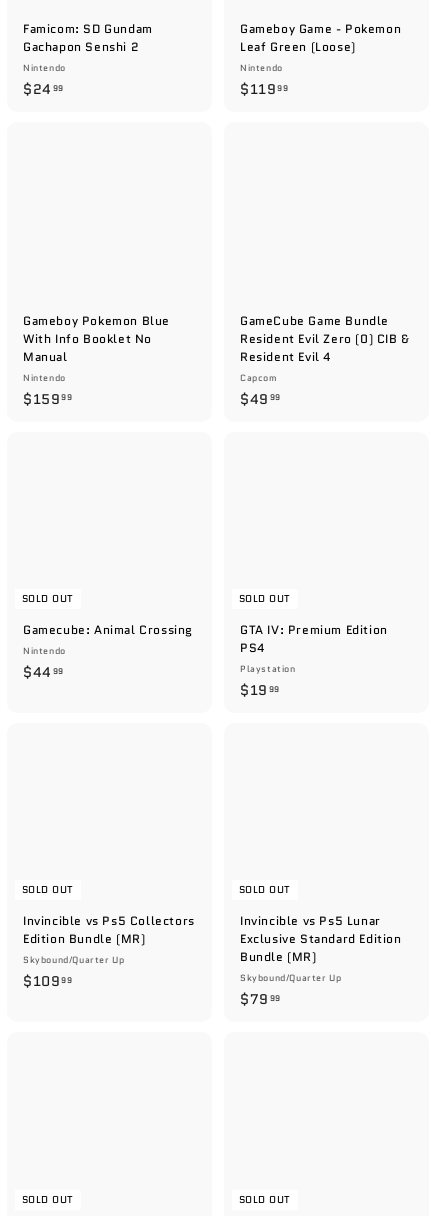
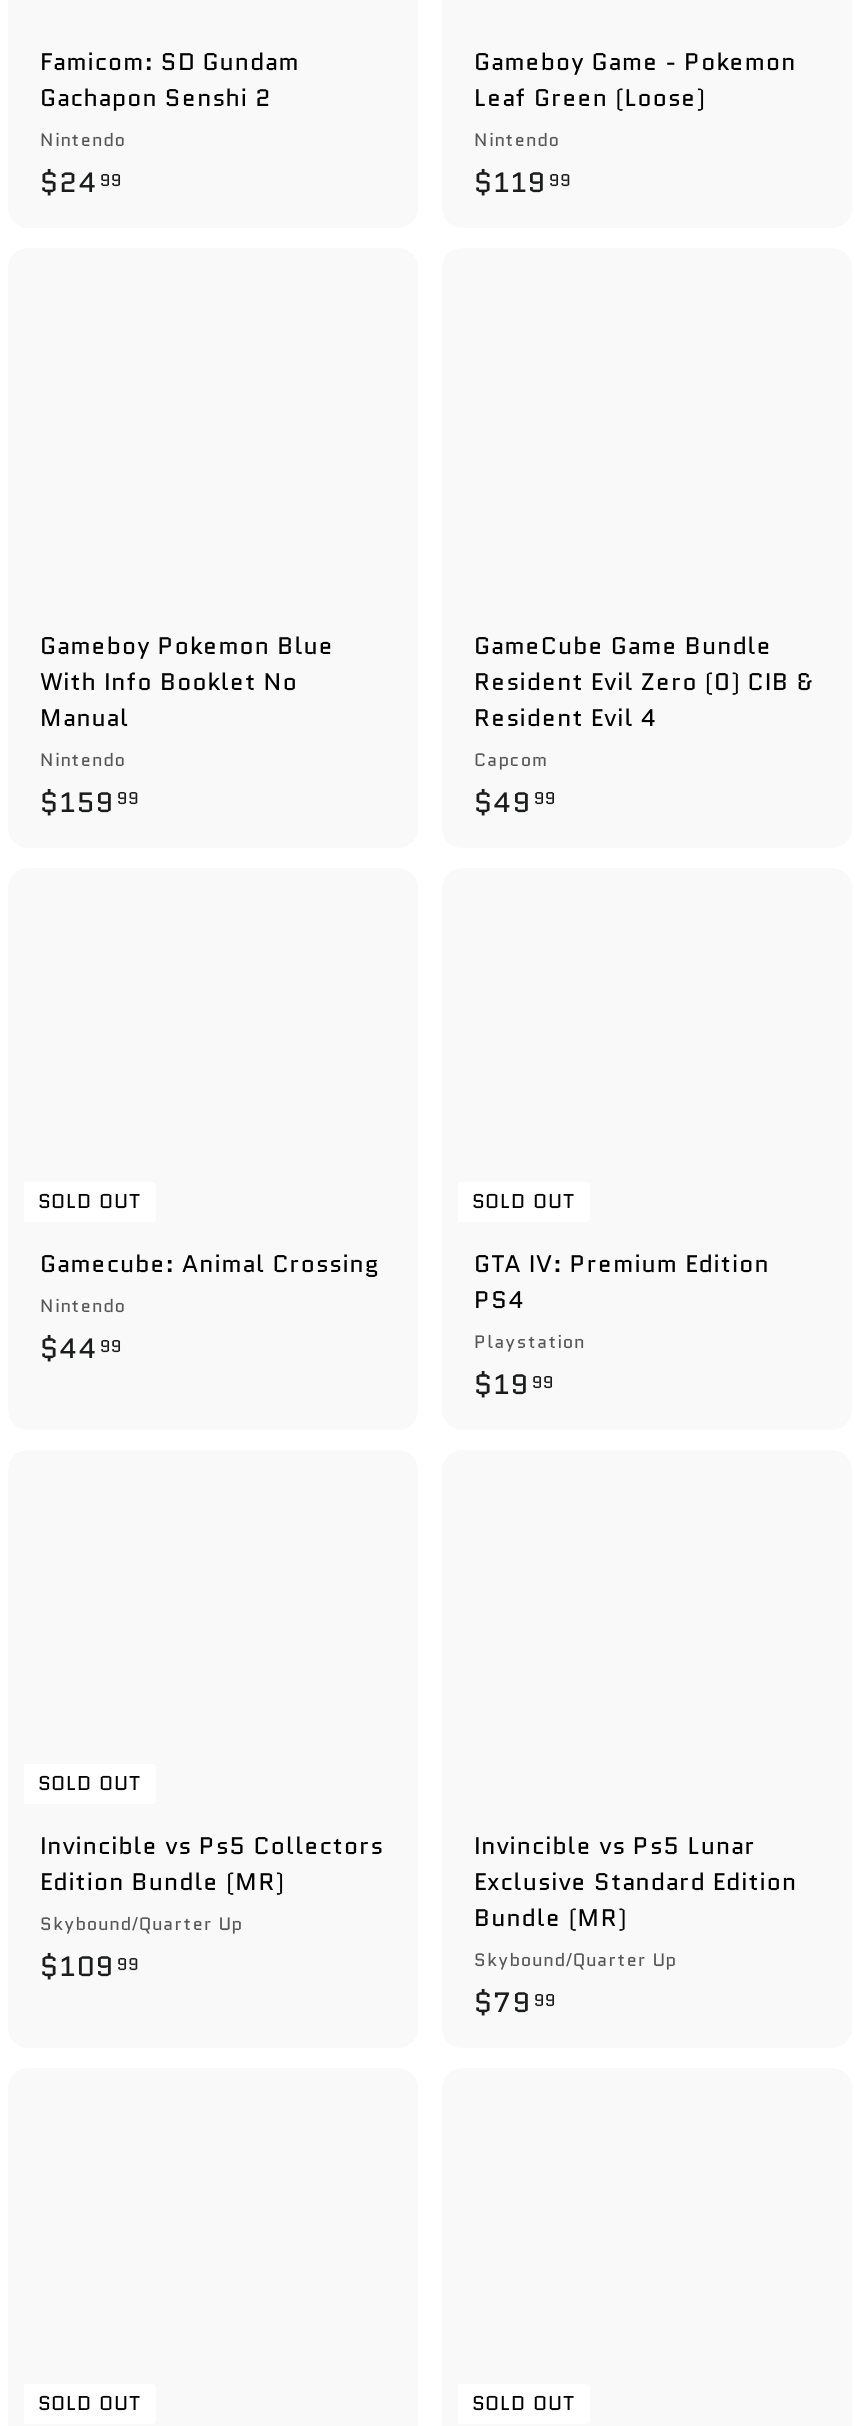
- SOLD OUT
